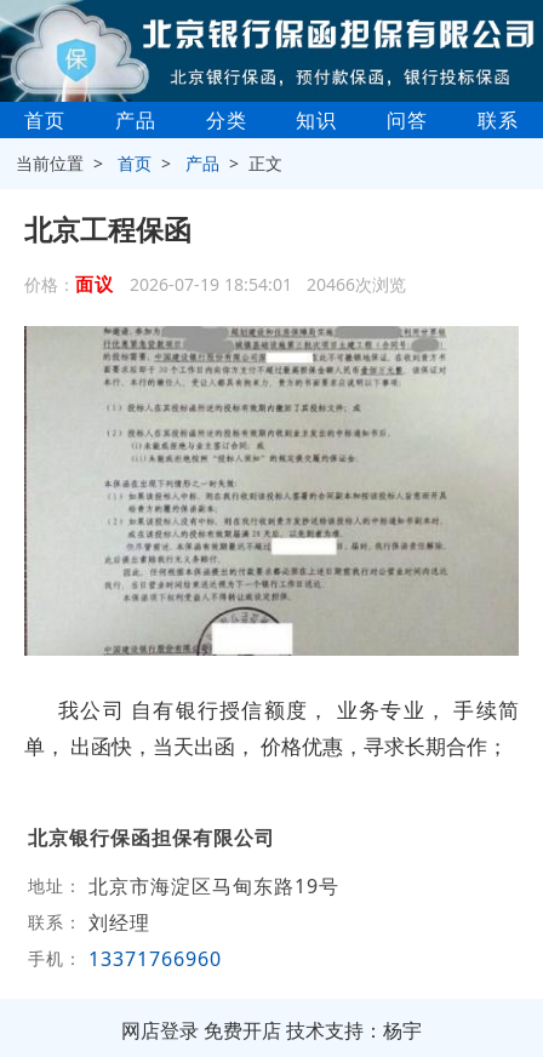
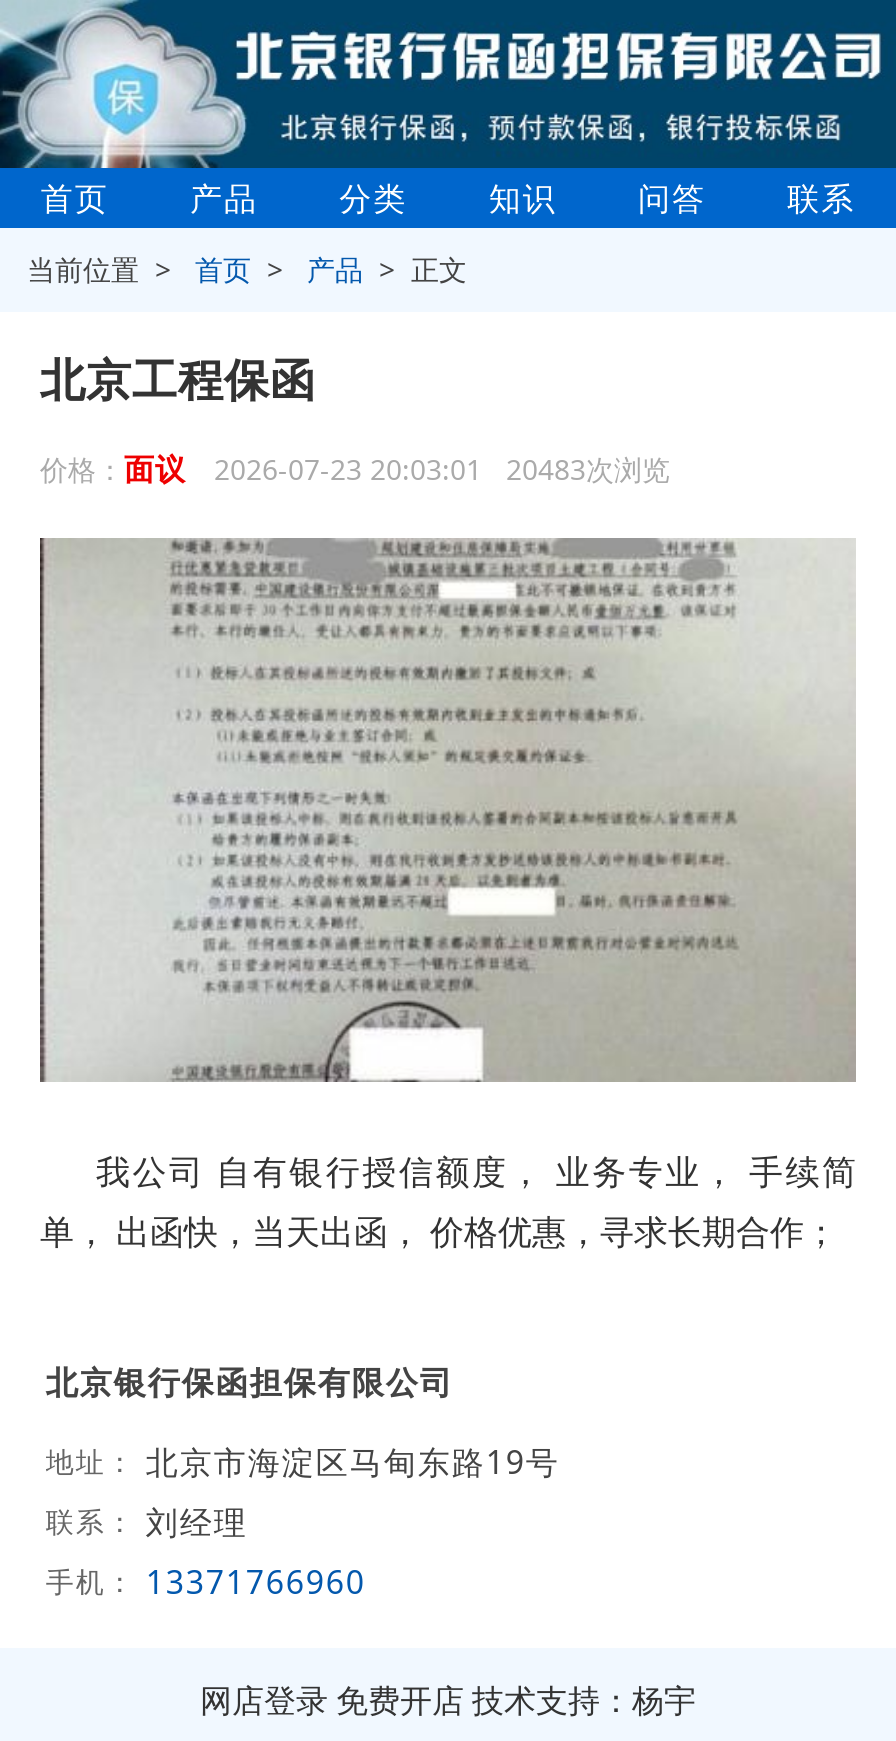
- 价格：面议 2026-07-19 18:54:01 20466次浏览
+ 价格：面议 2026-07-23 20:03:01 20483次浏览
